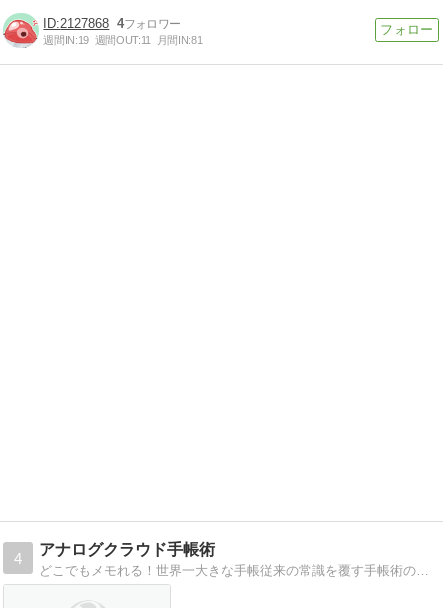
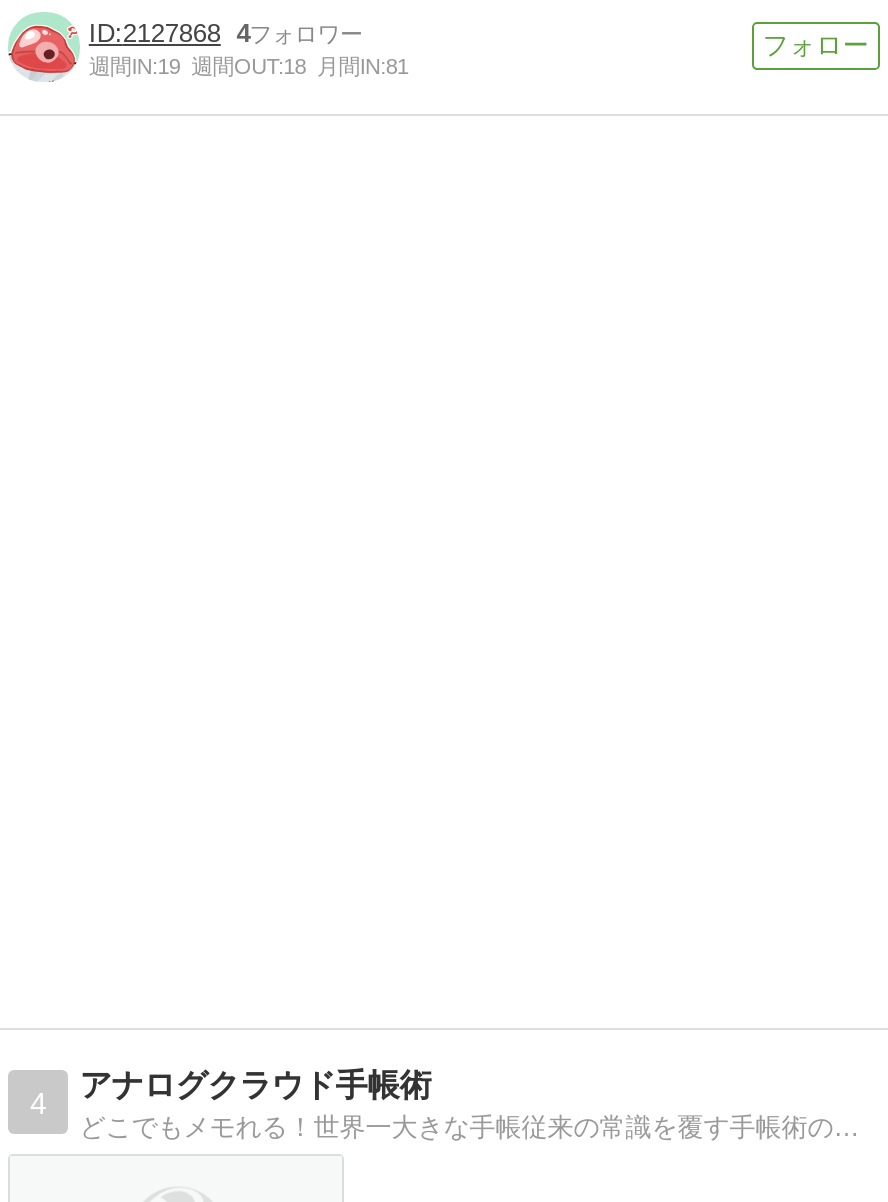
- 週間IN:19 週間OUT:11 月間IN:81
+ 週間IN:19 週間OUT:18 月間IN:81
